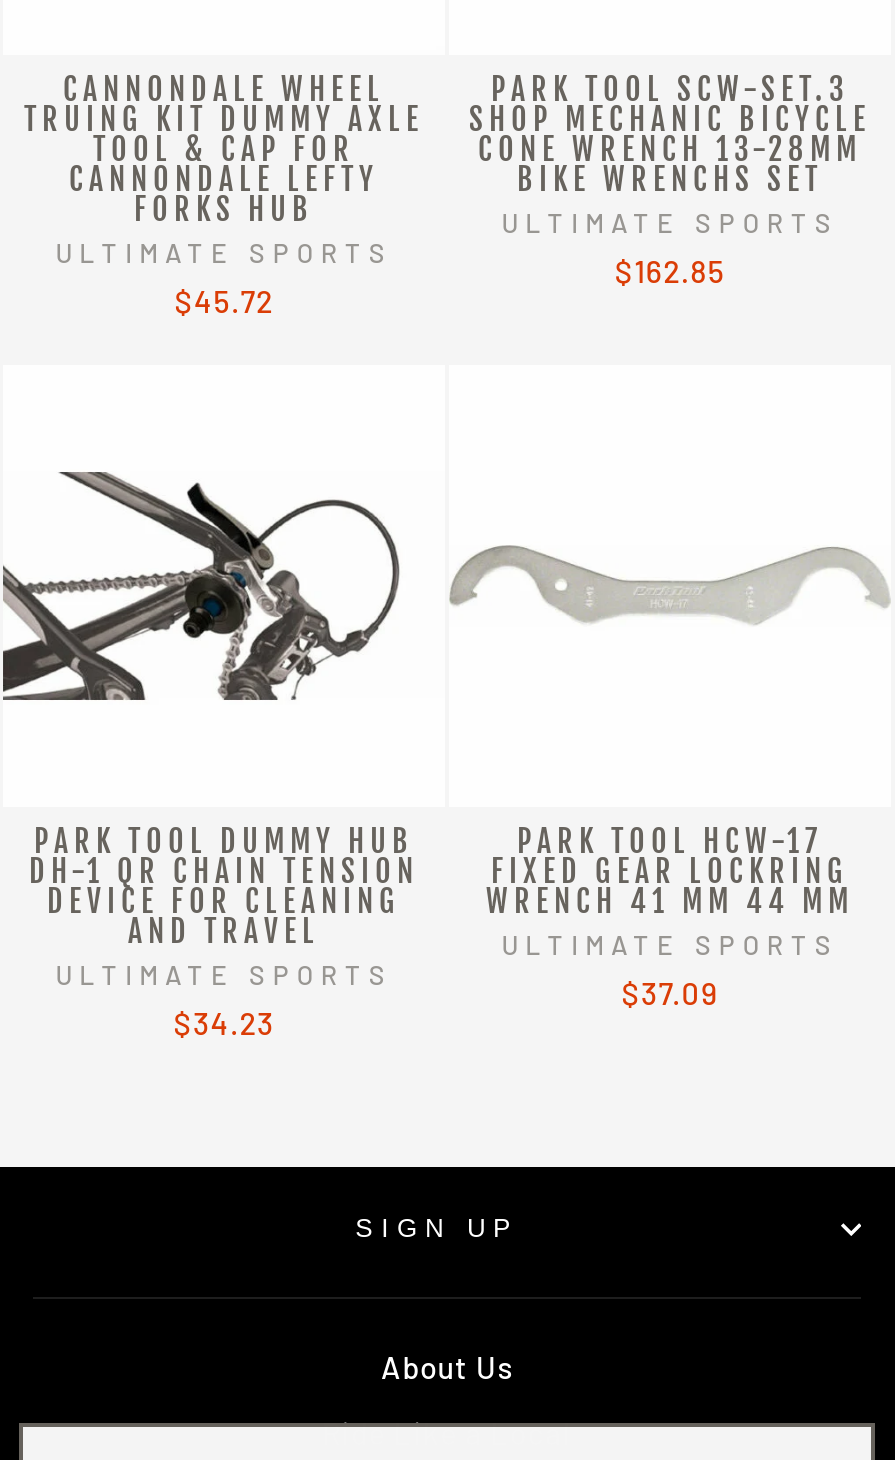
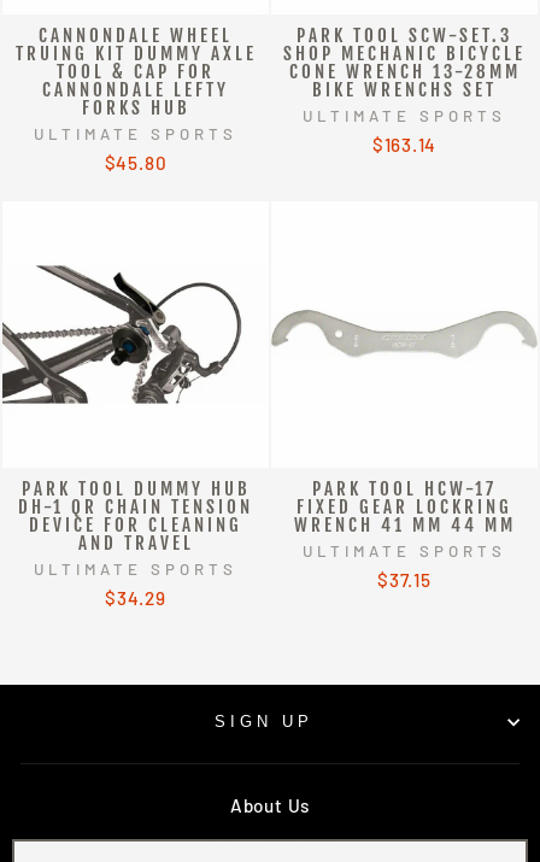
- $162.85
+ $163.14

- $45.72
+ $45.80

- $37.09
+ $37.15

- $34.23
+ $34.29
